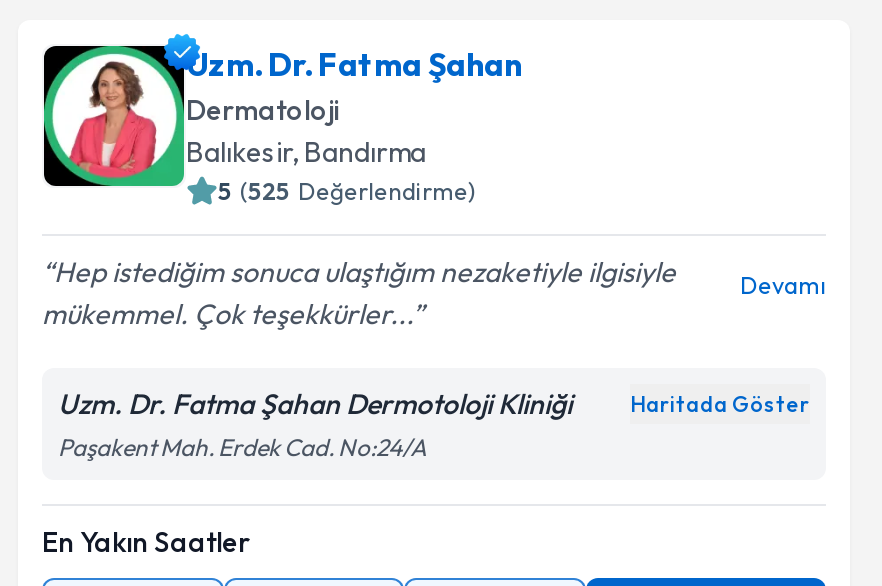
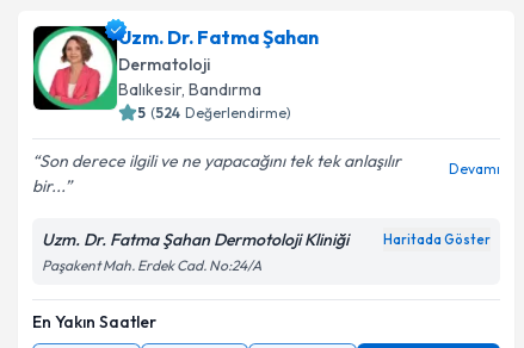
- 5 (525 Değerlendirme)
+ 5 (524 Değerlendirme)

- Hep istediğim sonuca ulaştığım nezaketiyle ilgisiyle
- mükemmel. Çok teşekkürler...
+ Son derece ilgili ve ne yapacağını tek tek anlaşılır
+ bir...
